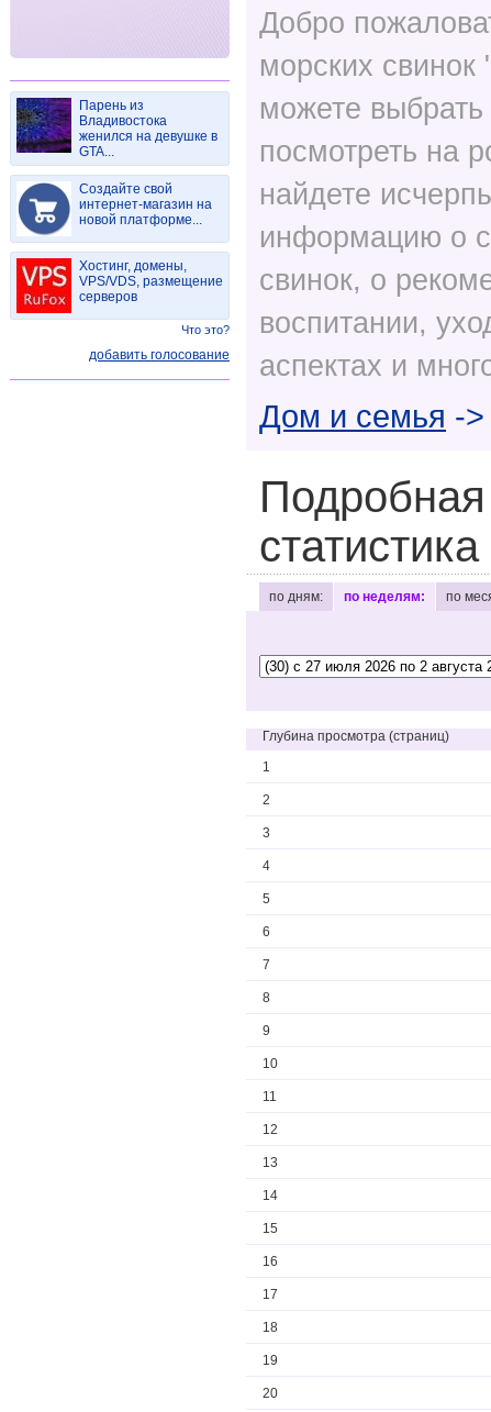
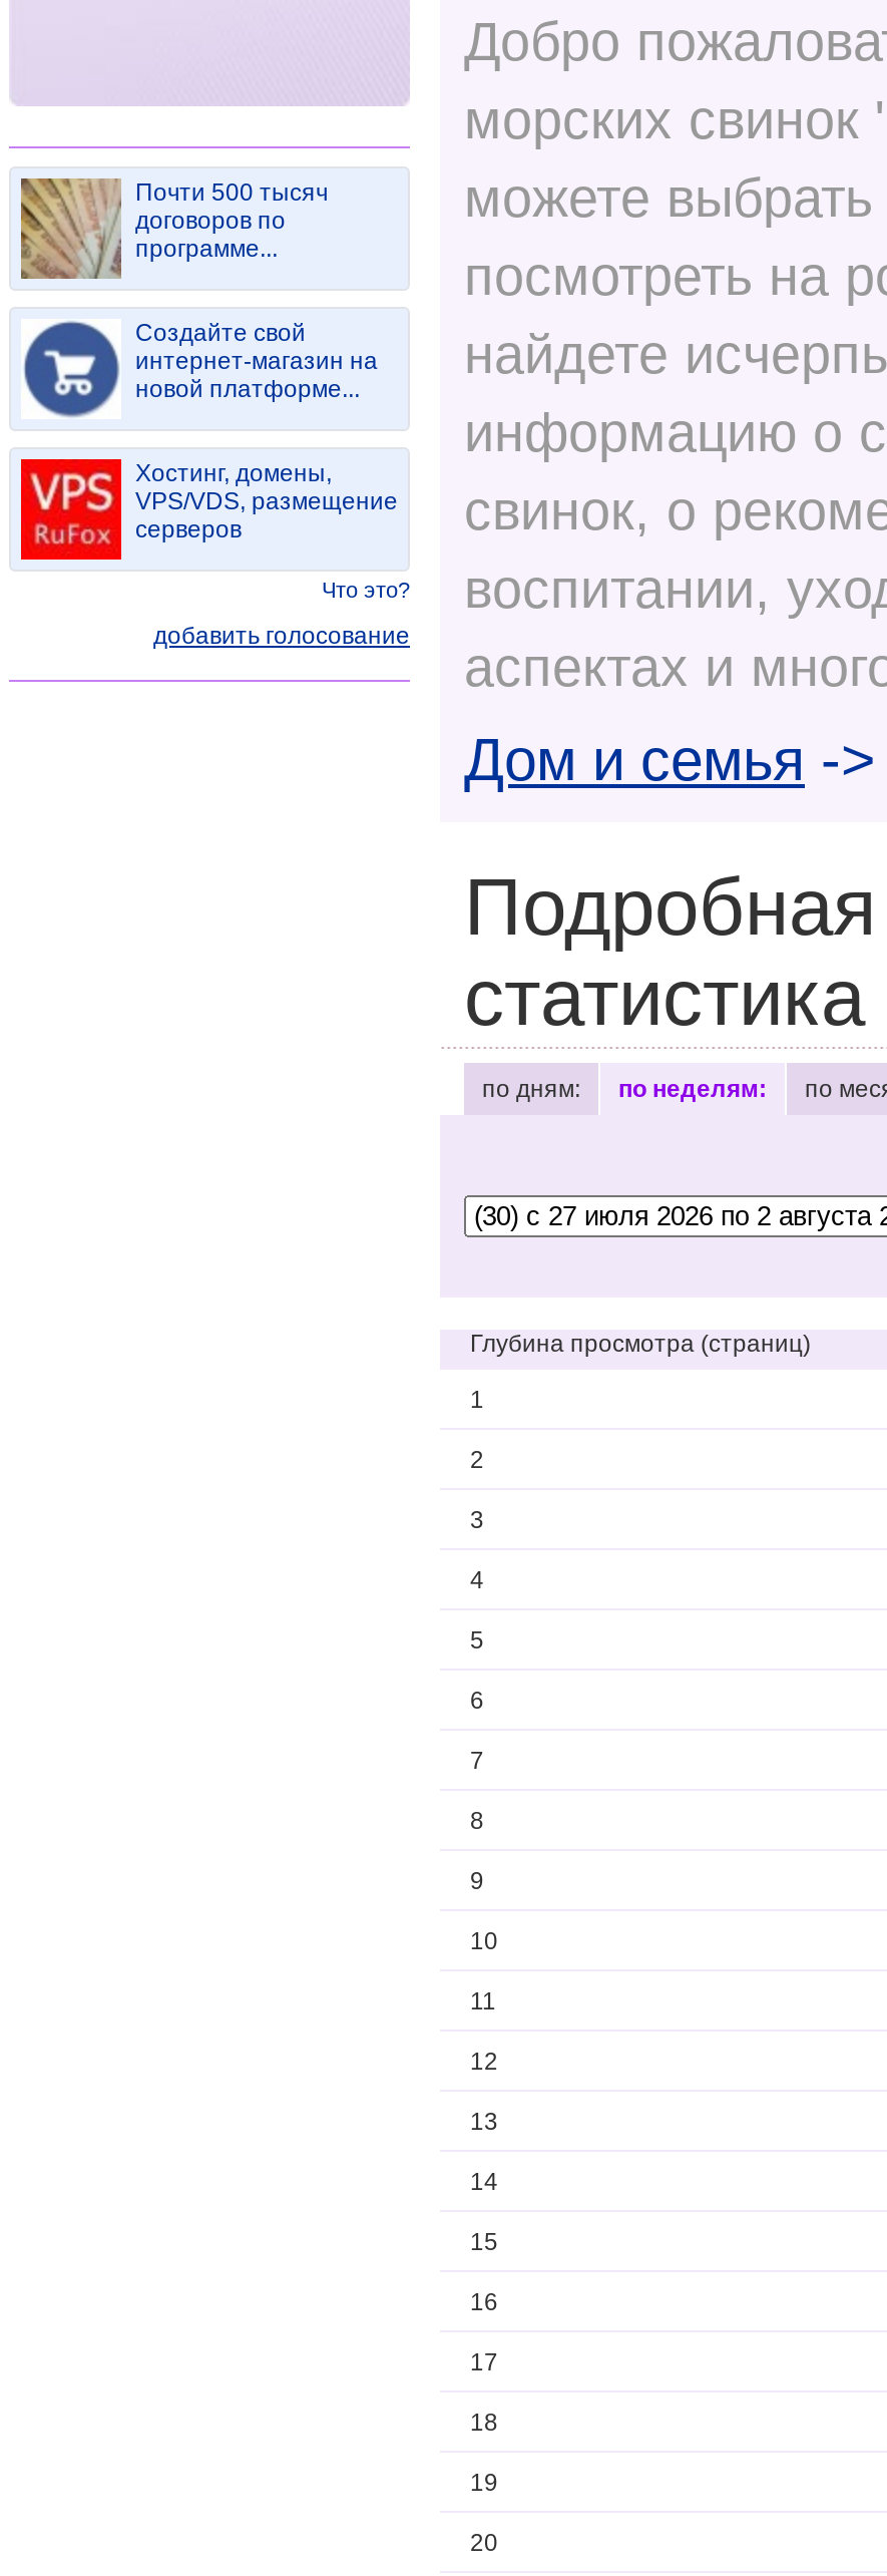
- [image]
- Парень из
- Владивостока
- женился на девушке в
- GTA...
+ [image]
+ Почти 500 тысяч
+ договоров по
+ программе...
